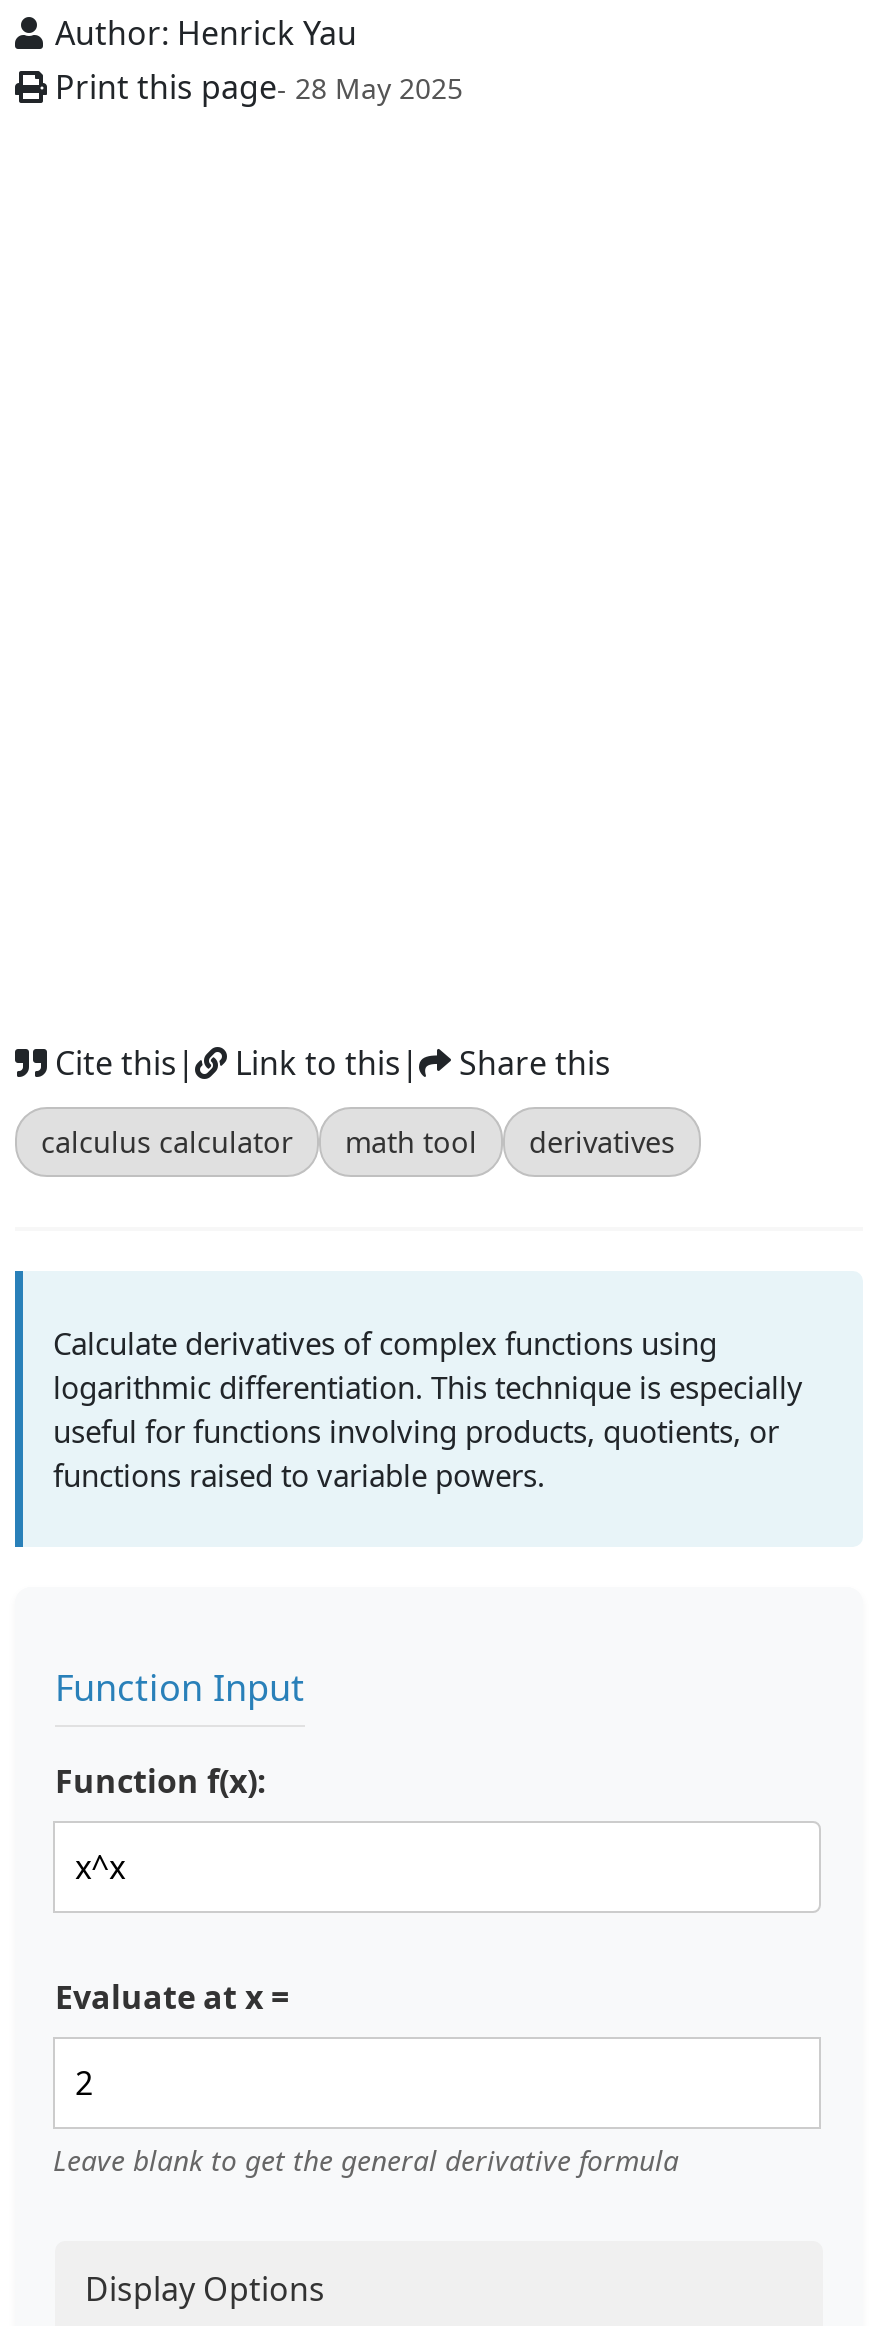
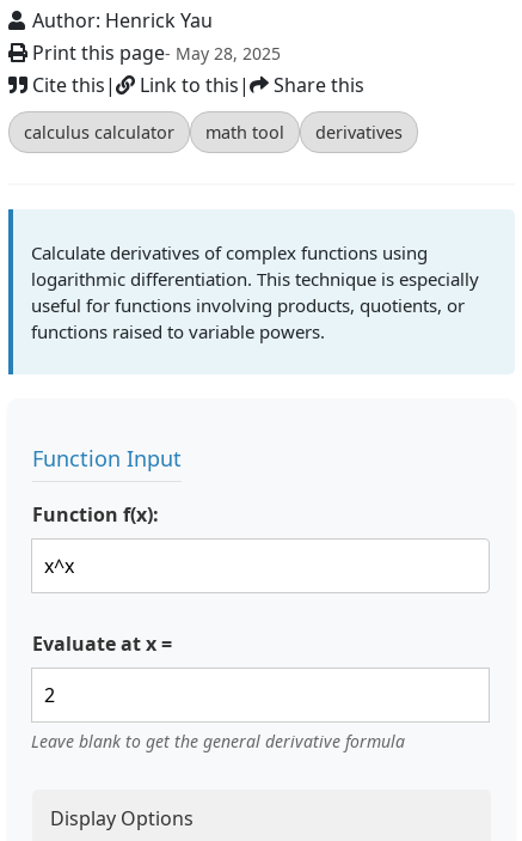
- Print this page - 28 May 2025
+ Print this page - May 28, 2025
